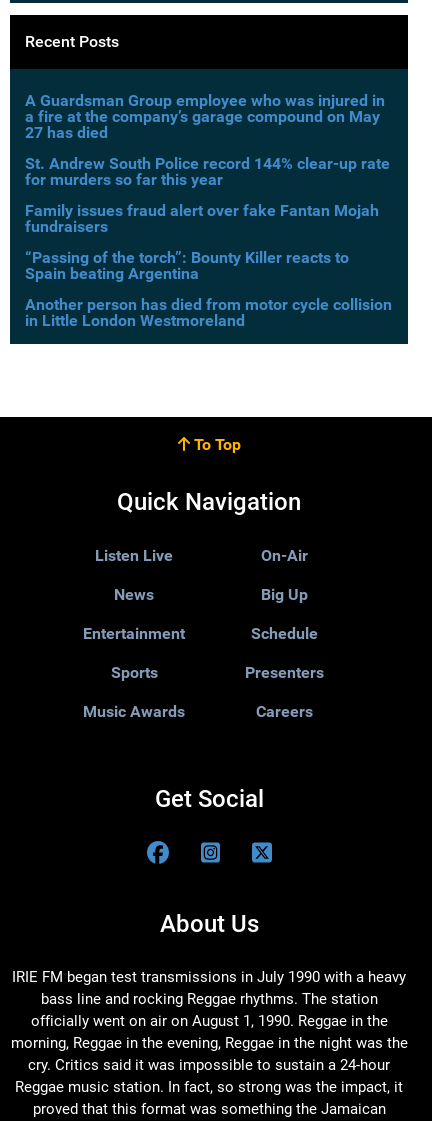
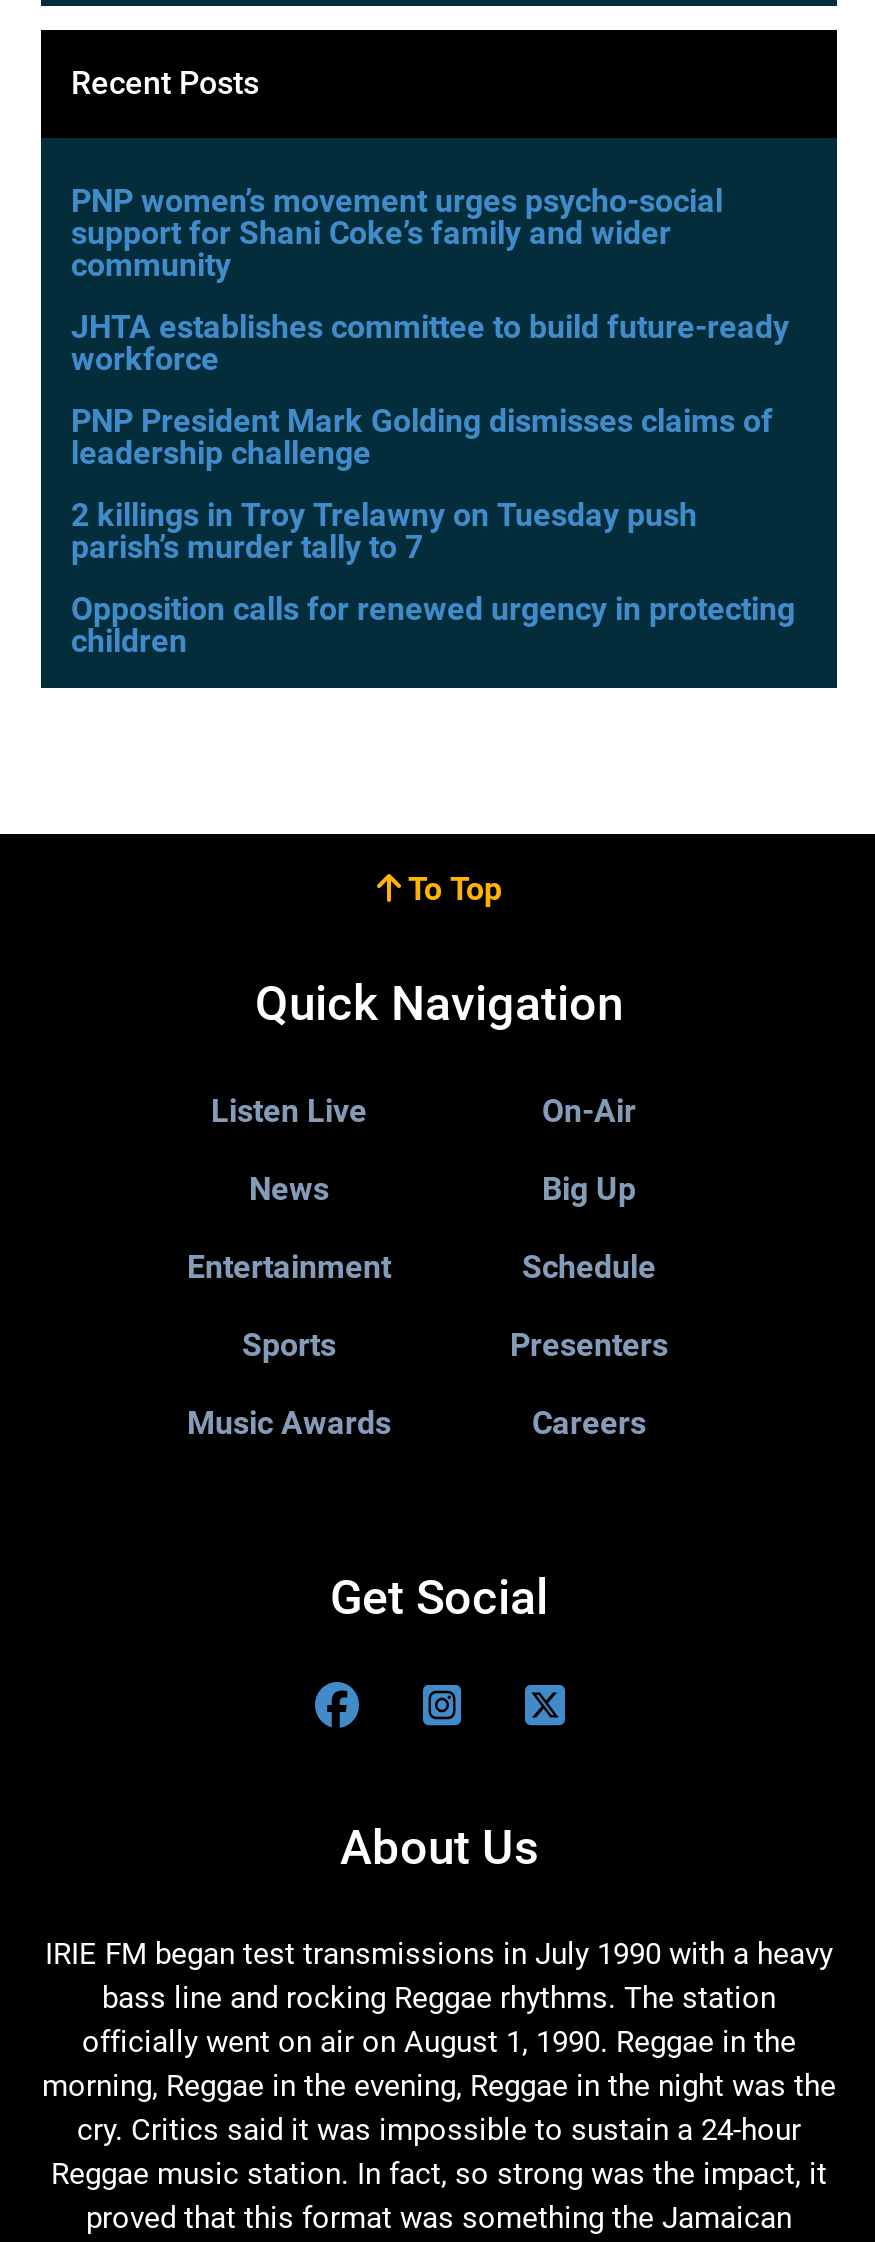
- A Guardsman Group employee who was injured in
- a fire at the company’s garage compound on May
- 27 has died
+ PNP women’s movement urges psycho-social
+ support for Shani Coke’s family and wider
+ community

- St. Andrew South Police record 144% clear-up rate
- for murders so far this year
+ JHTA establishes committee to build future-ready
+ workforce

- Family issues fraud alert over fake Fantan Mojah
- fundraisers
+ PNP President Mark Golding dismisses claims of
+ leadership challenge

- “Passing of the torch”: Bounty Killer reacts to
- Spain beating Argentina
+ 2 killings in Troy Trelawny on Tuesday push
+ parish’s murder tally to 7

- Another person has died from motor cycle collision
- in Little London Westmoreland
+ Opposition calls for renewed urgency in protecting
+ children
